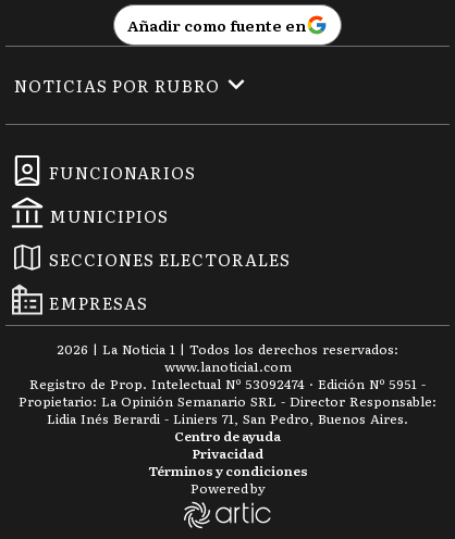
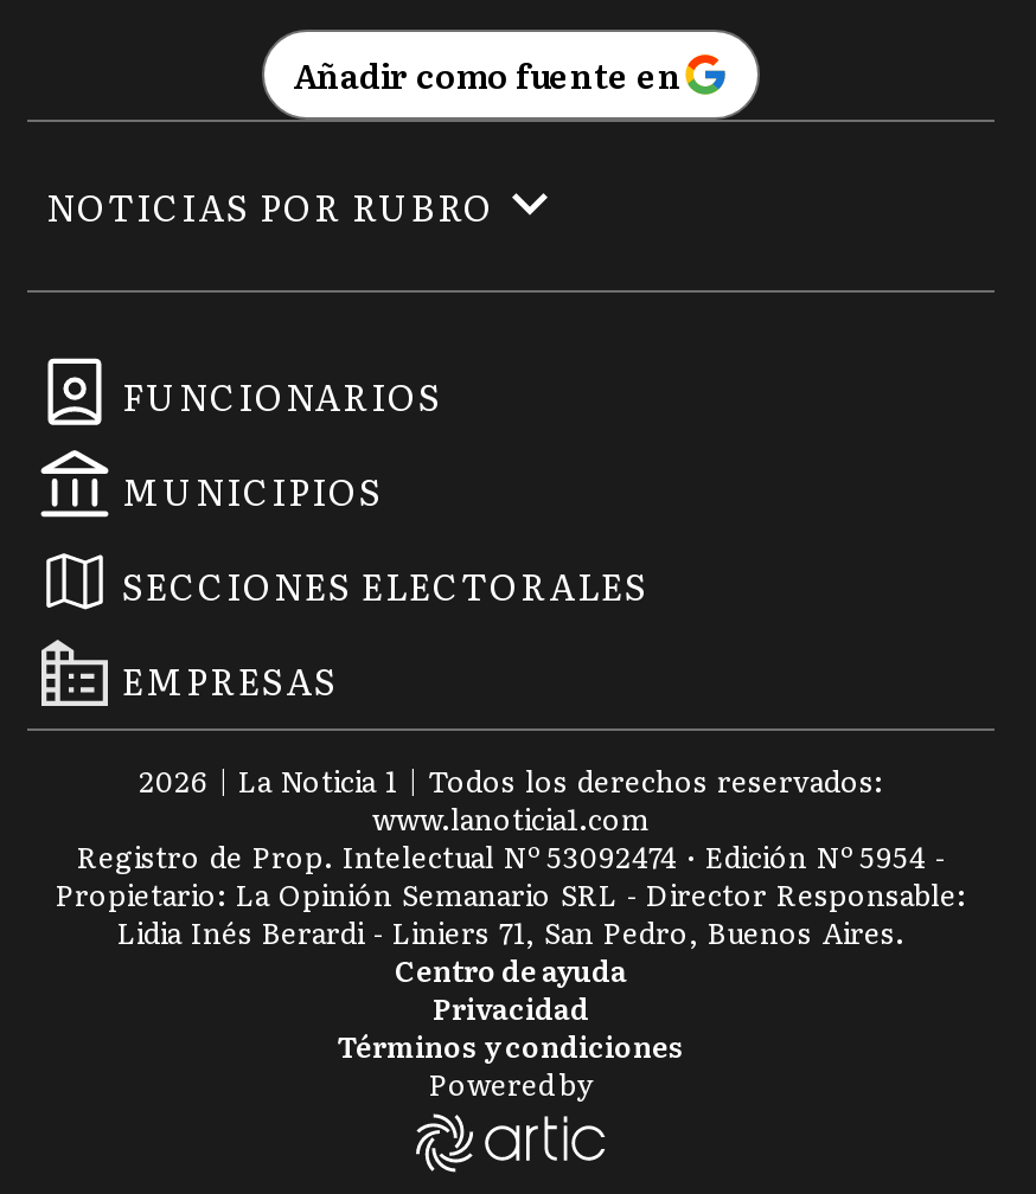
- Registro de Prop. Intelectual Nº 53092474 · Edición Nº 5951 -
+ Registro de Prop. Intelectual Nº 53092474 · Edición Nº 5954 -
